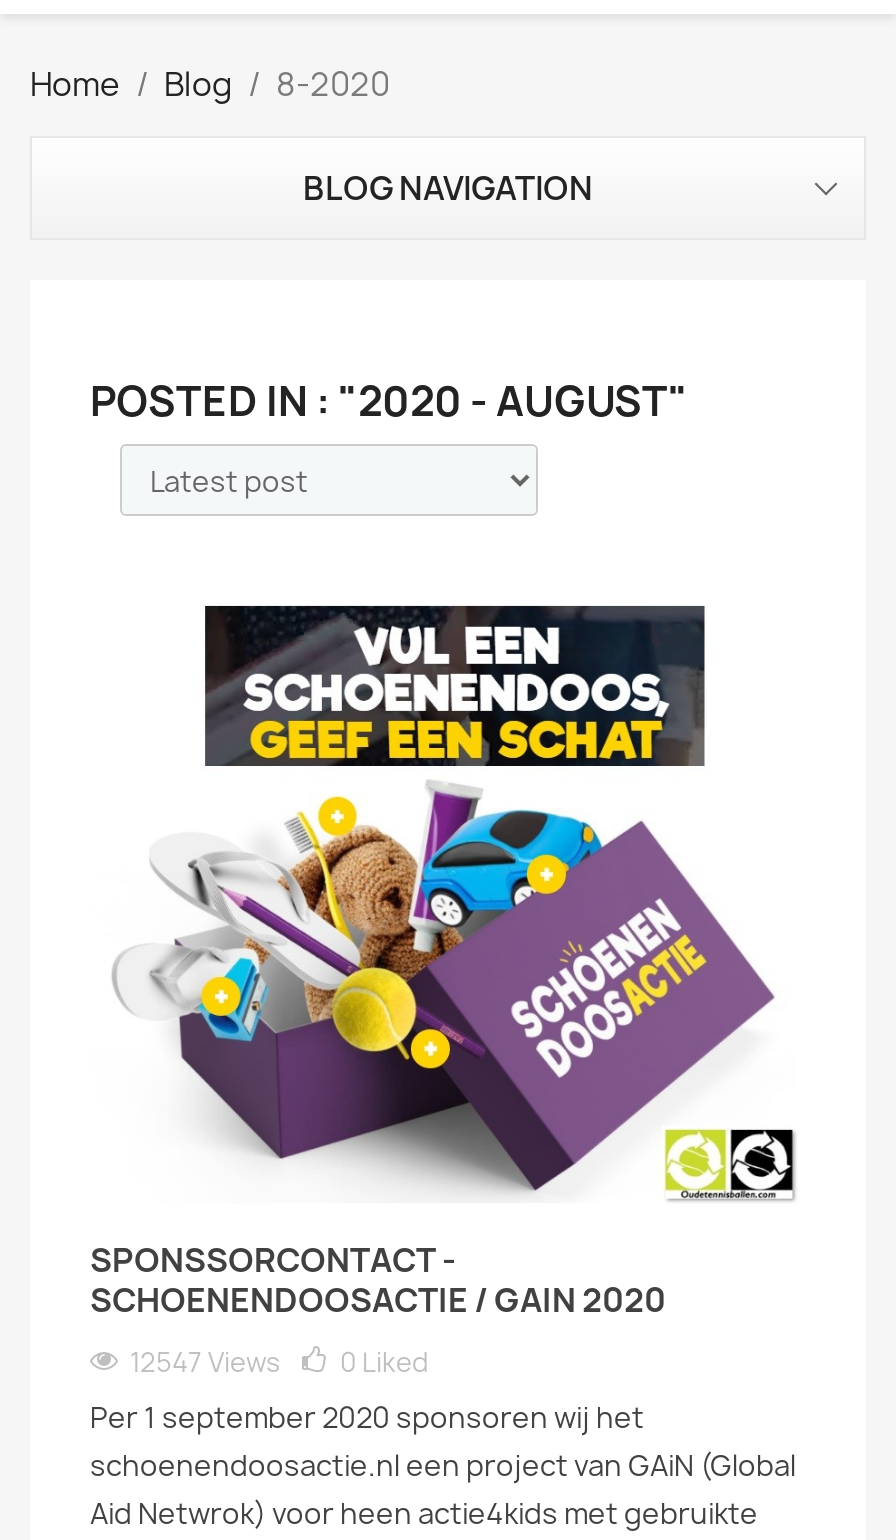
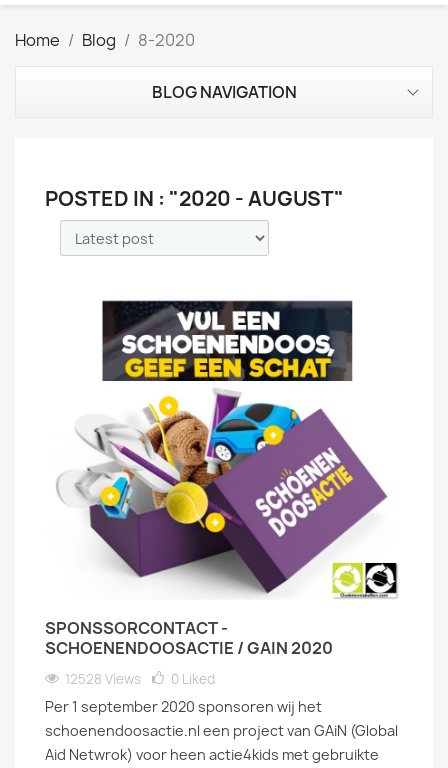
- 12547 Views 0 Liked
+ 12528 Views 0 Liked
